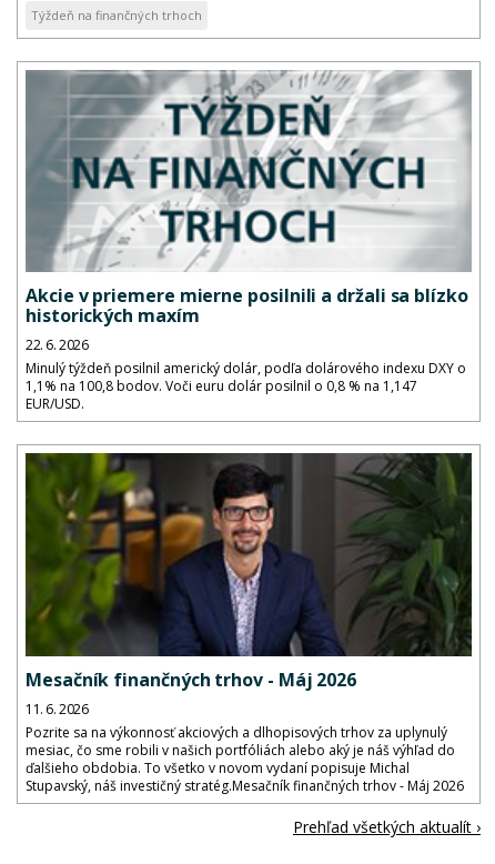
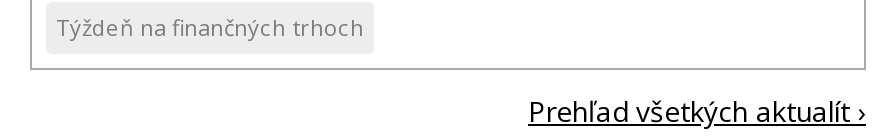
- [image]
- Akcie v priemere mierne posilnili a držali sa blízko
- historických maxím
- 22. 6. 2026
- Minulý týždeň posilnil americký dolár, podľa dolárového indexu DXY o
- 1,1% na 100,8 bodov. Voči euru dolár posilnil o 0,8 % na 1,147
- EUR/USD.

- [image]
- Mesačník finančných trhov - Máj 2026
- 11. 6. 2026
- Pozrite sa na výkonnosť akciových a dlhopisových trhov za uplynulý
- mesiac, čo sme robili v našich portfóliách alebo aký je náš výhľad do
- ďalšieho obdobia. To všetko v novom vydaní popisuje Michal
- Stupavský, náš investičný stratég.Mesačník finančných trhov - Máj 2026
